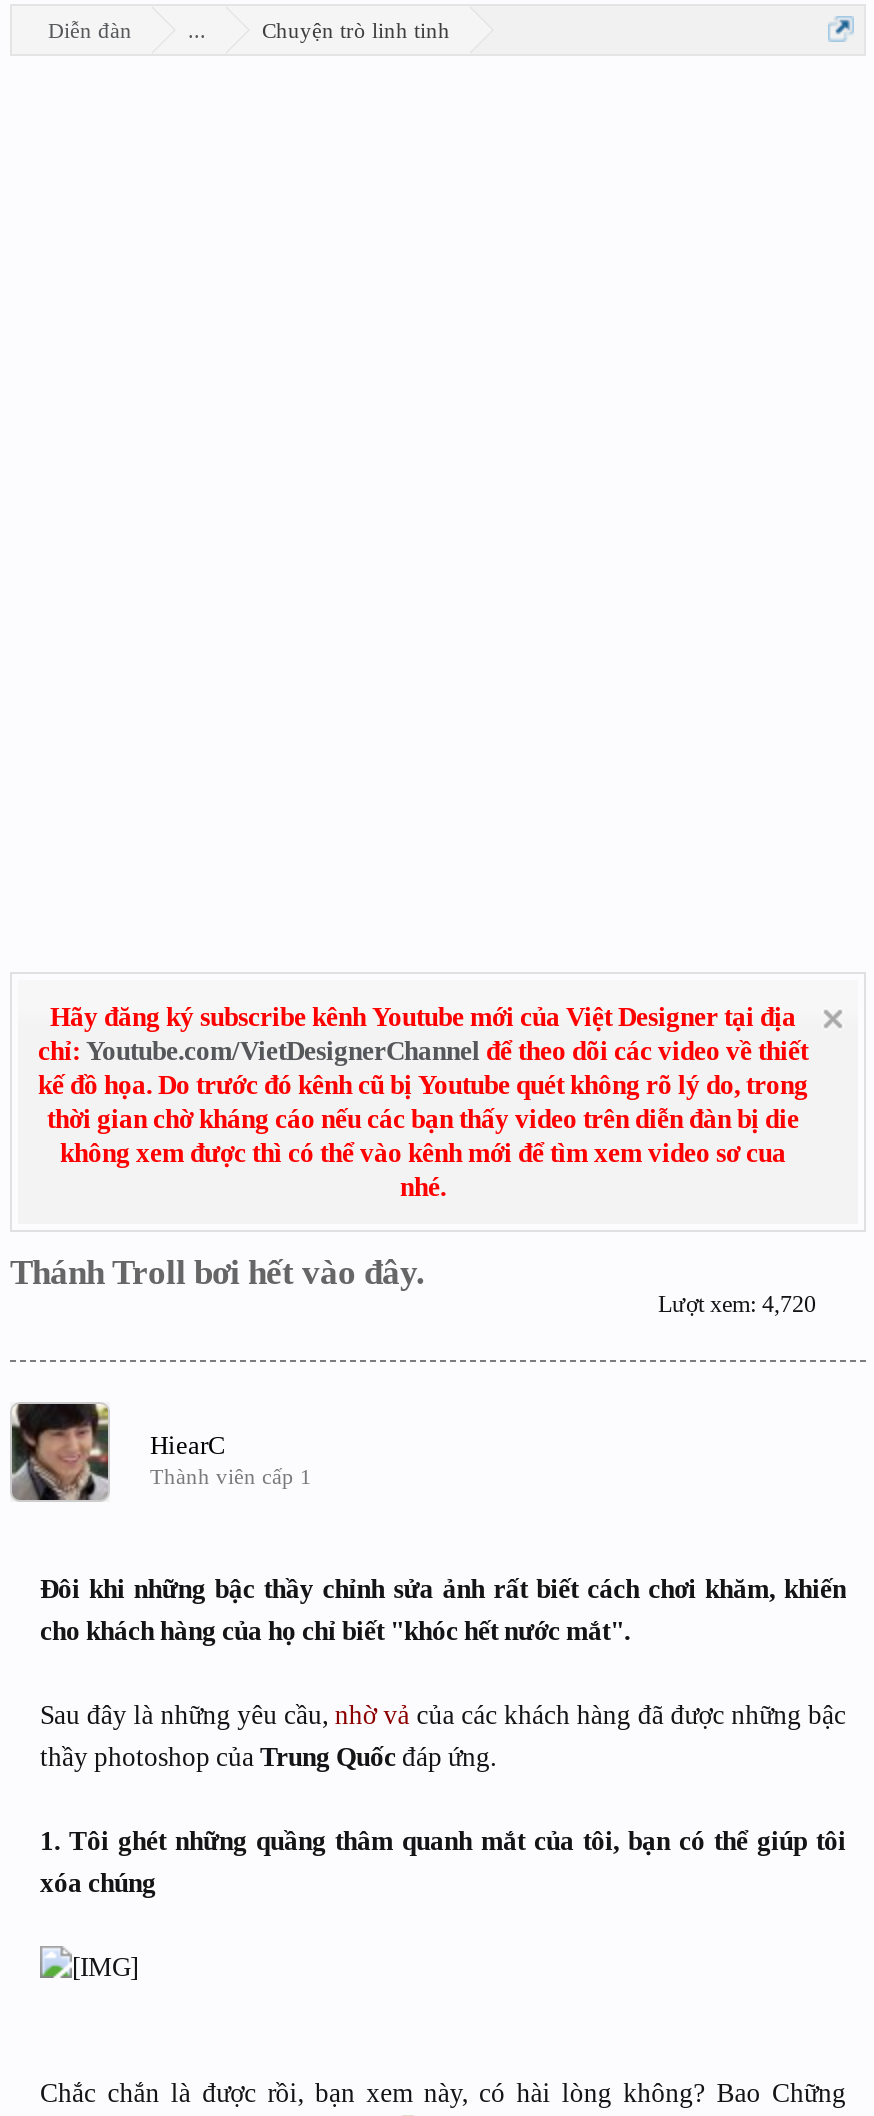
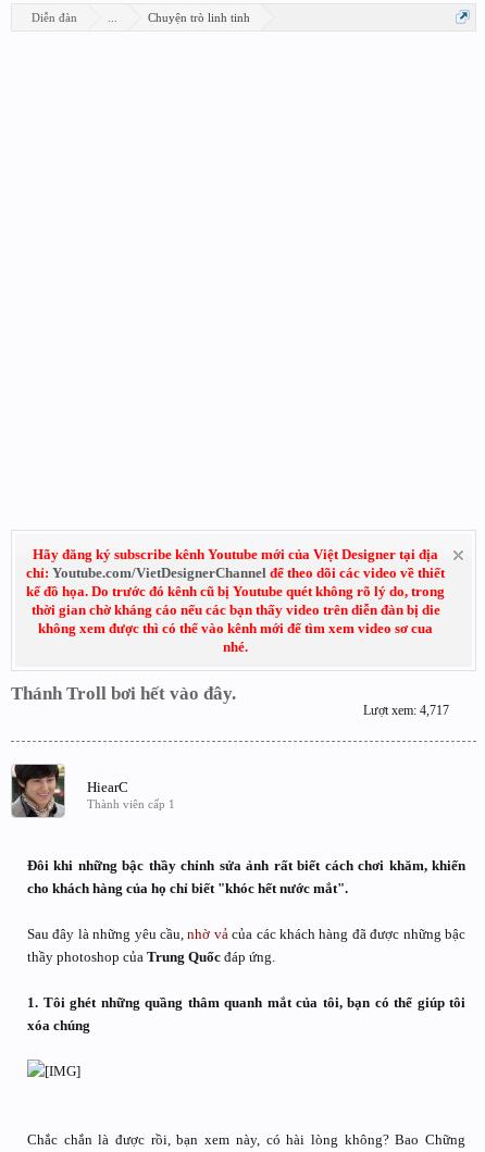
- Lượt xem: 4,720
+ Lượt xem: 4,717
